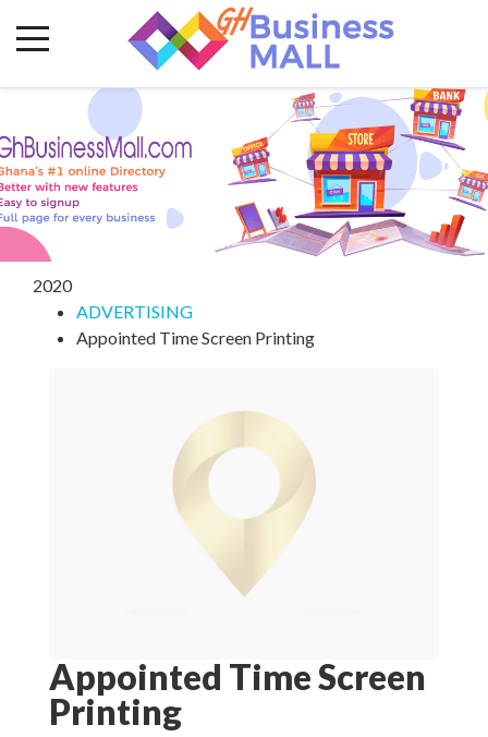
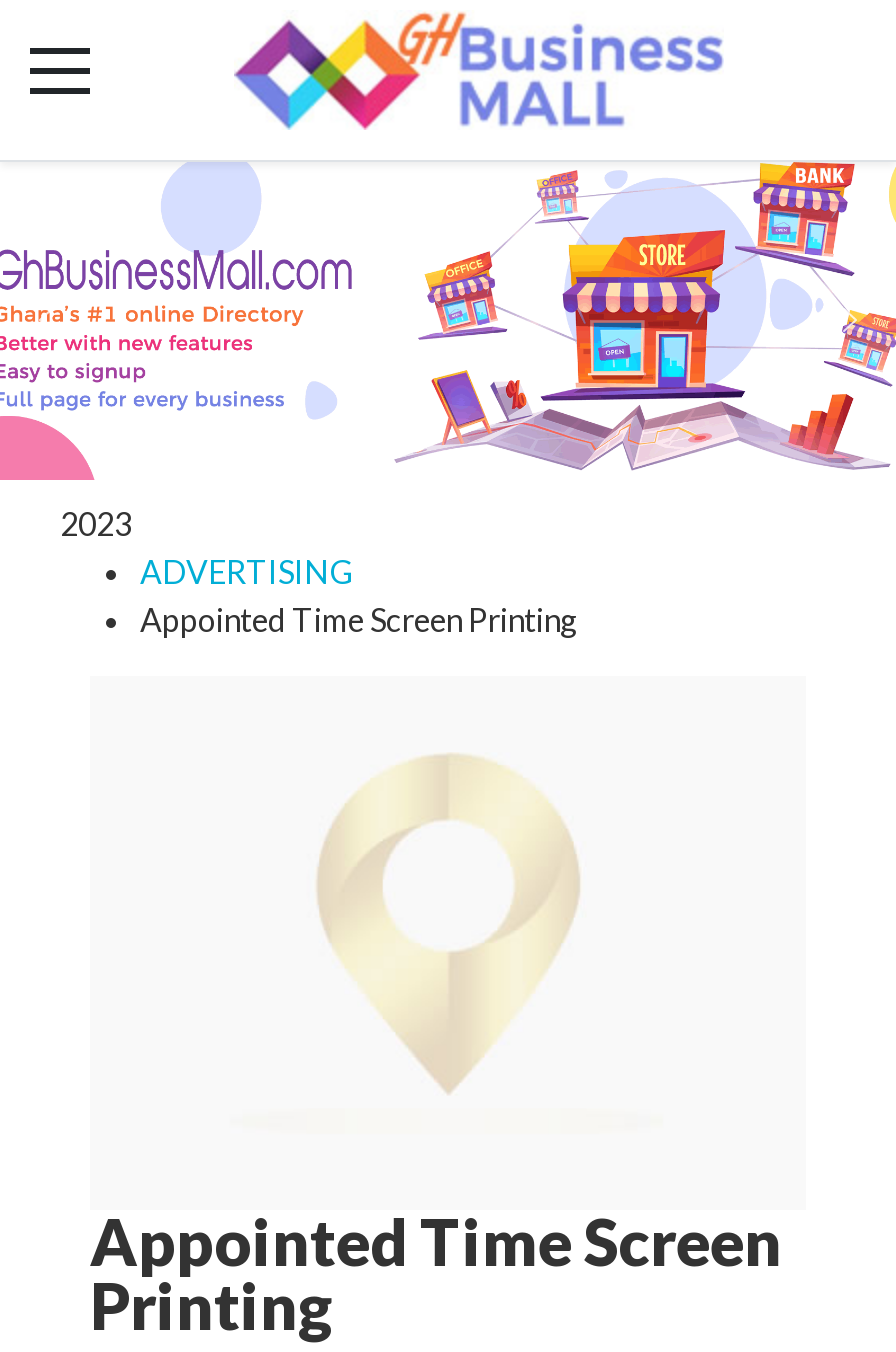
- 2020
+ 2023
